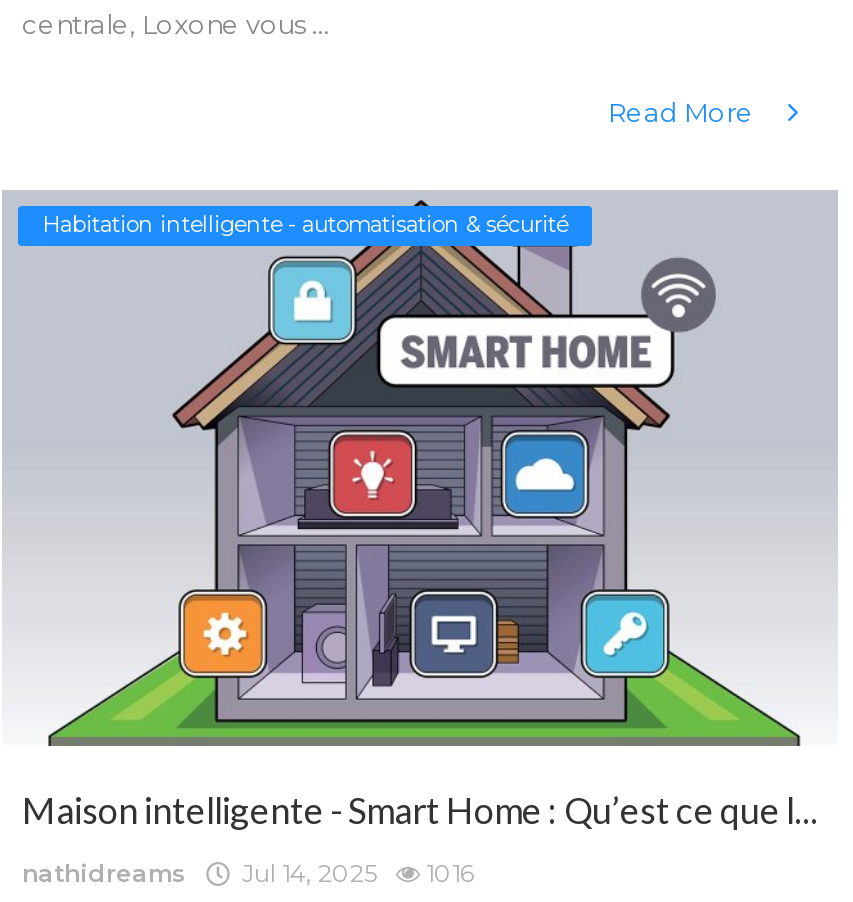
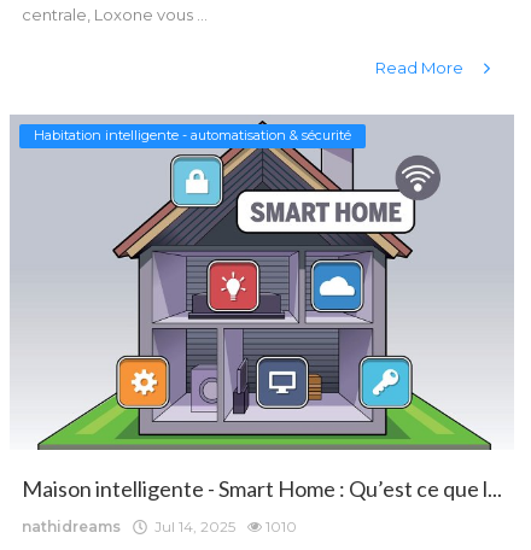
- nathidreams Jul 14, 2025 1016
+ nathidreams Jul 14, 2025 1010
